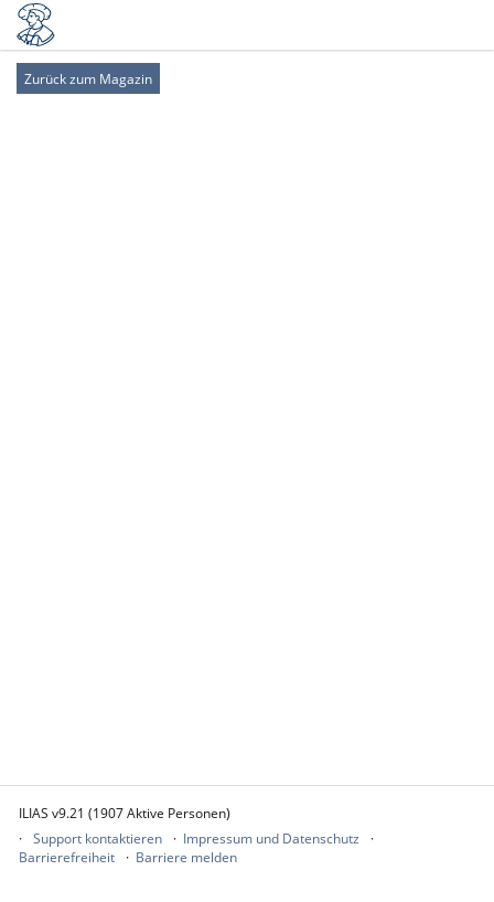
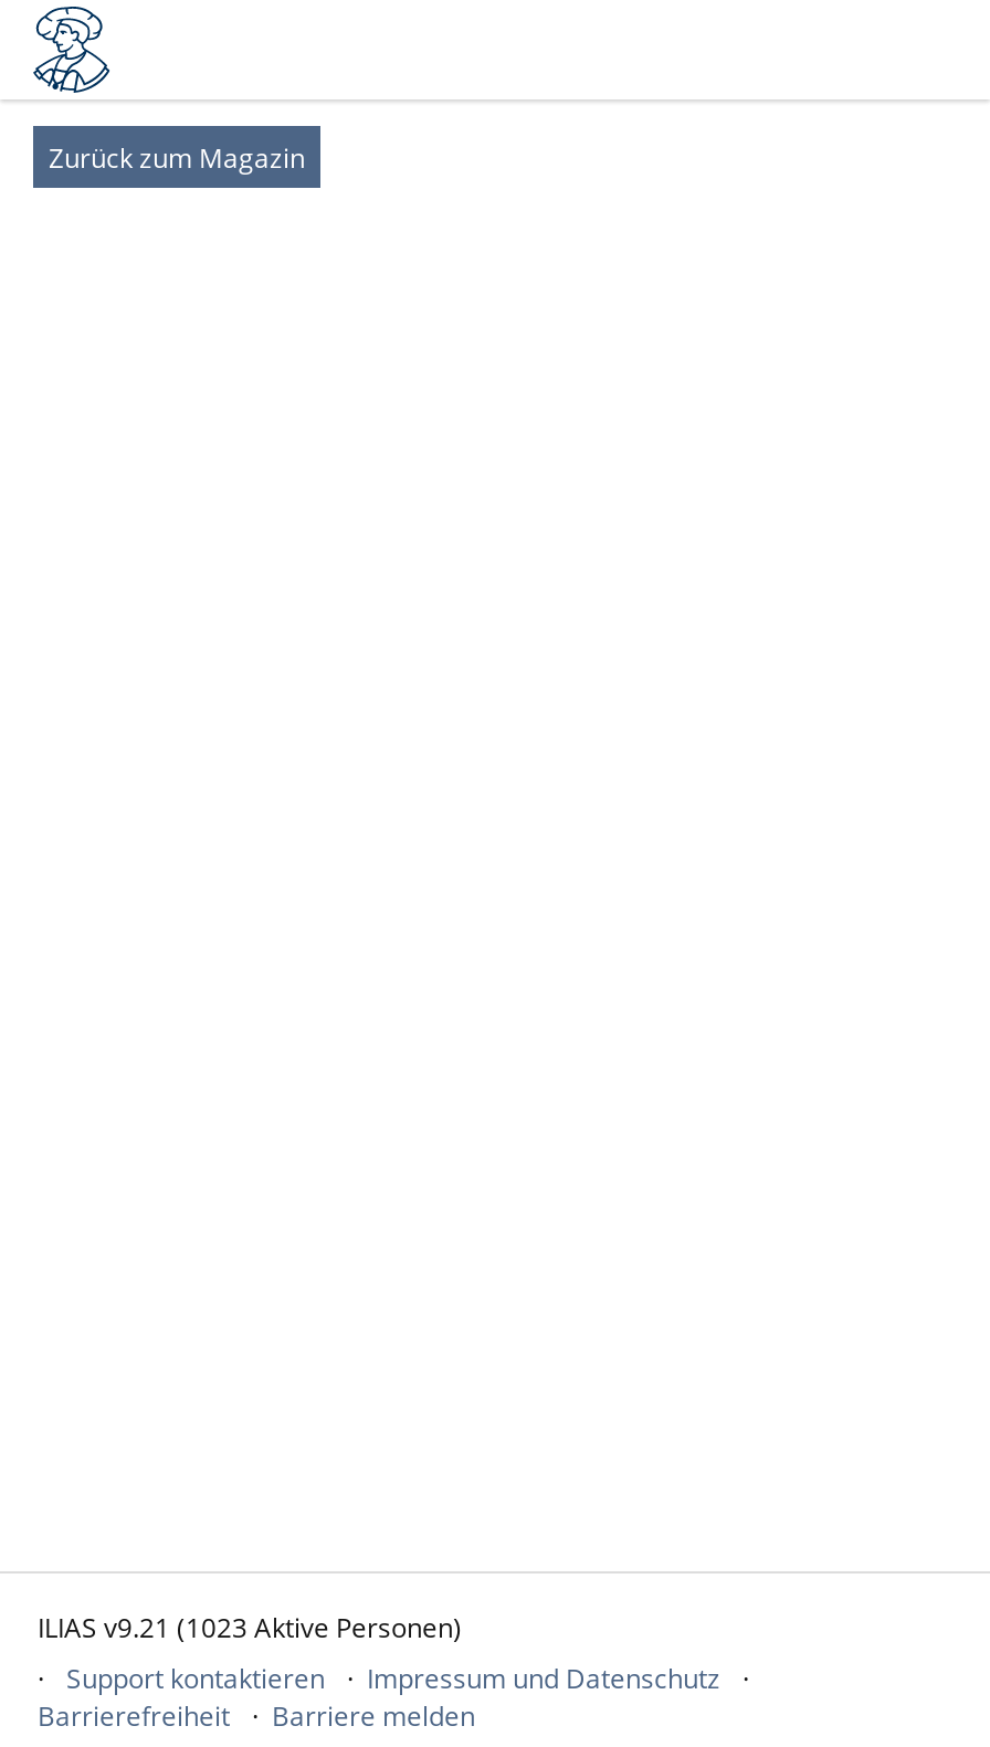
- ILIAS v9.21 (1907 Aktive Personen)
+ ILIAS v9.21 (1023 Aktive Personen)
